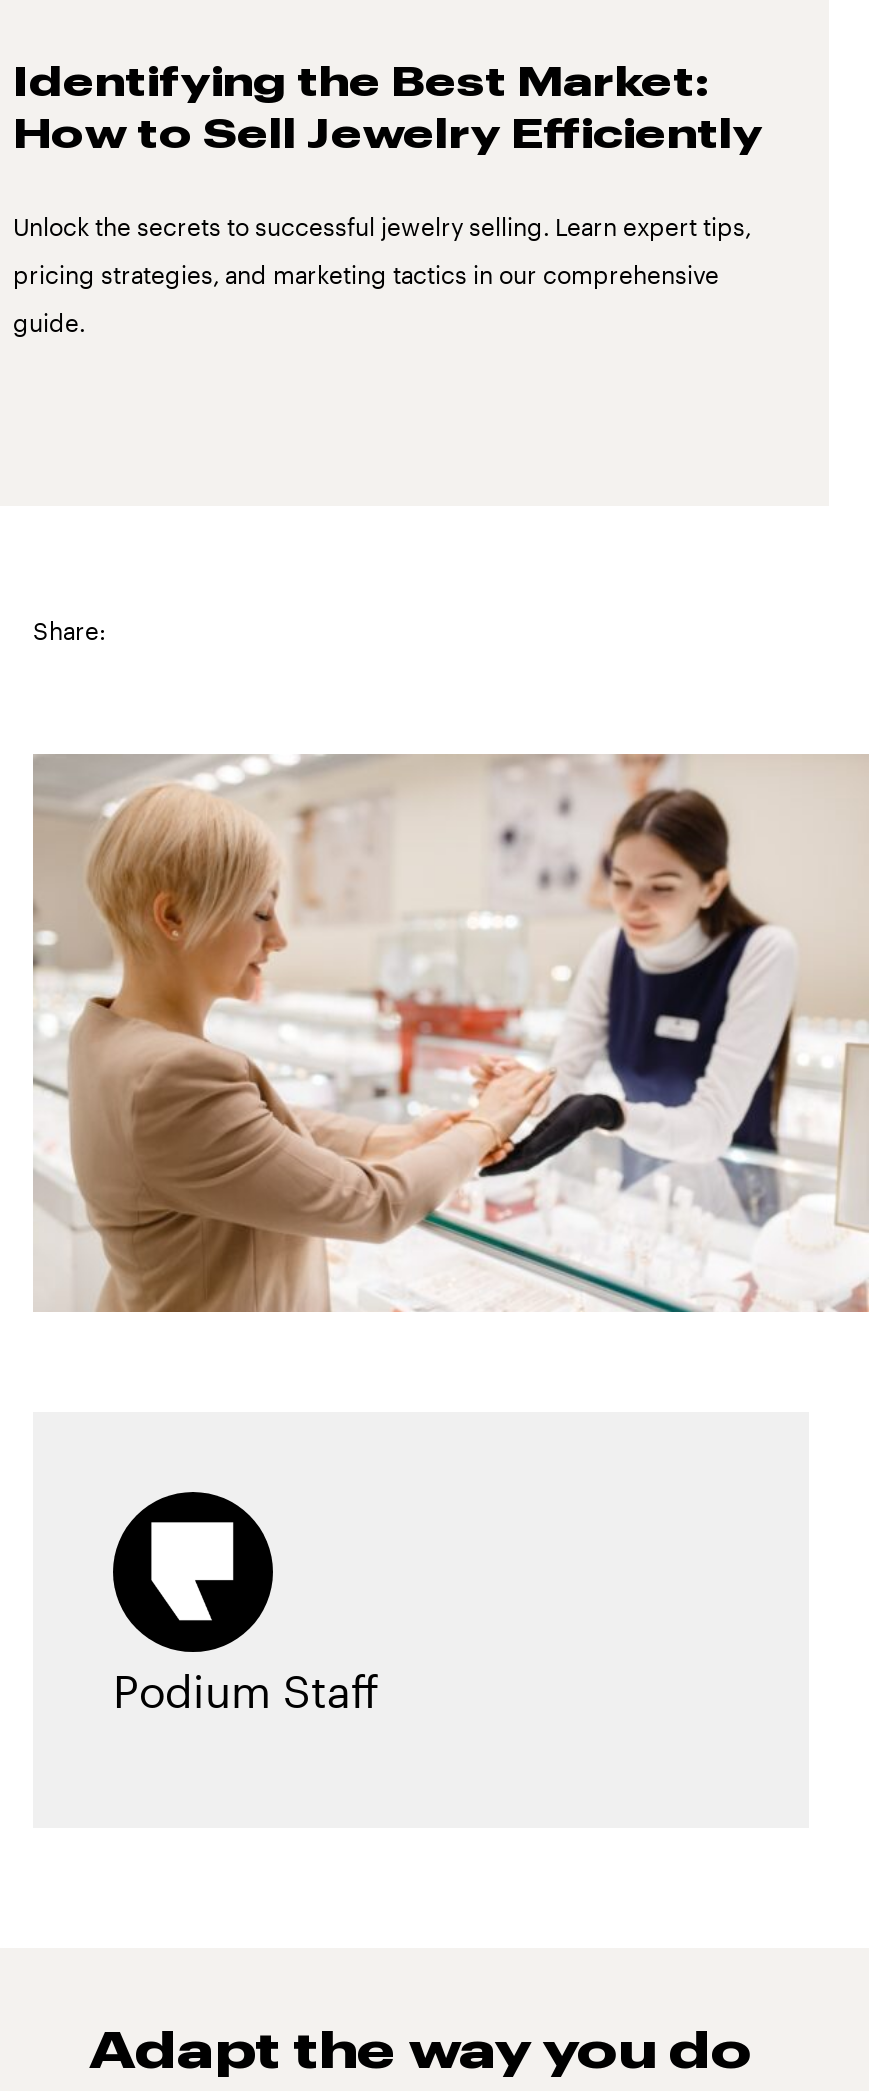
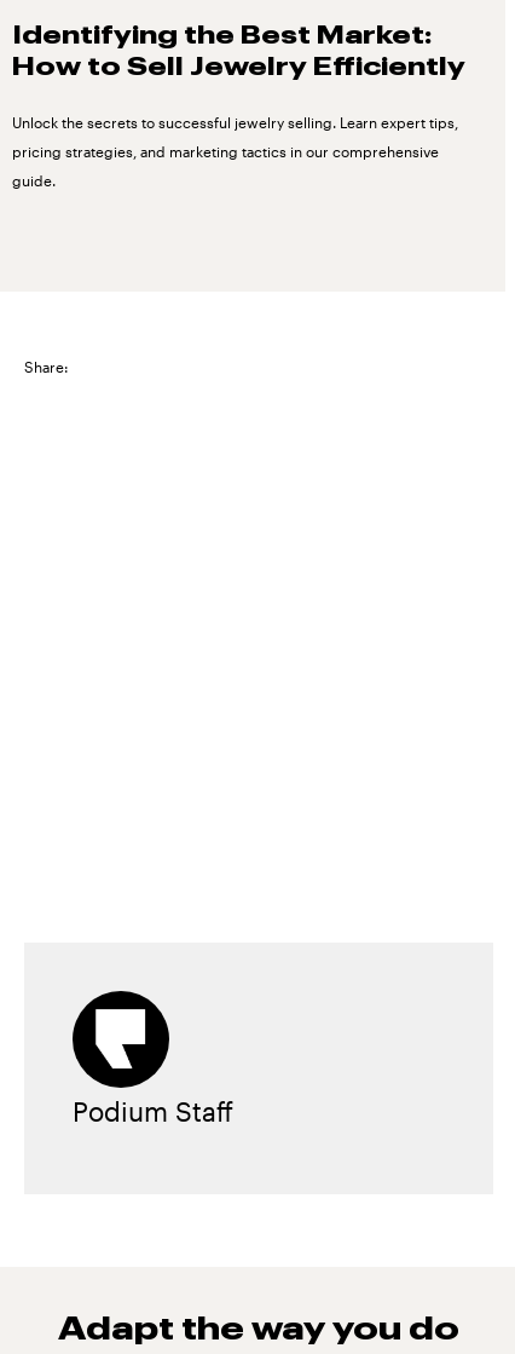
- [image]
